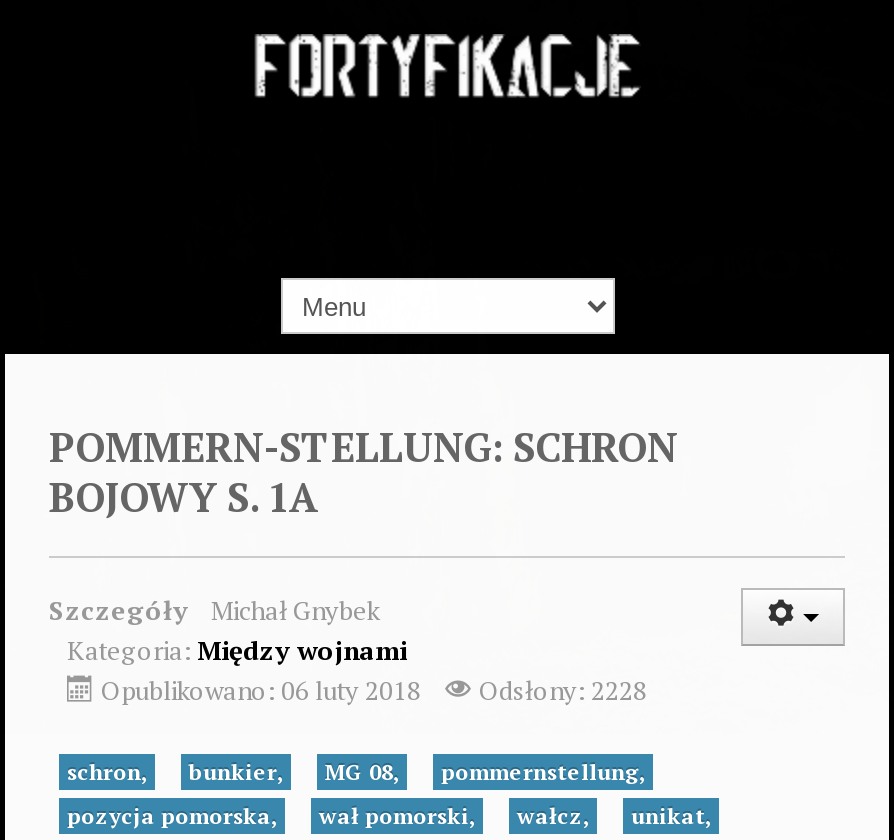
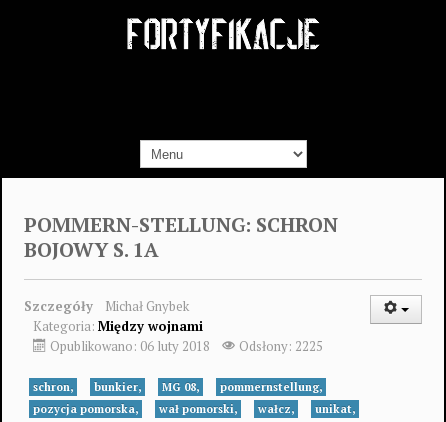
- Opublikowano: 06 luty 2018 Odsłony: 2228
+ Opublikowano: 06 luty 2018 Odsłony: 2225
